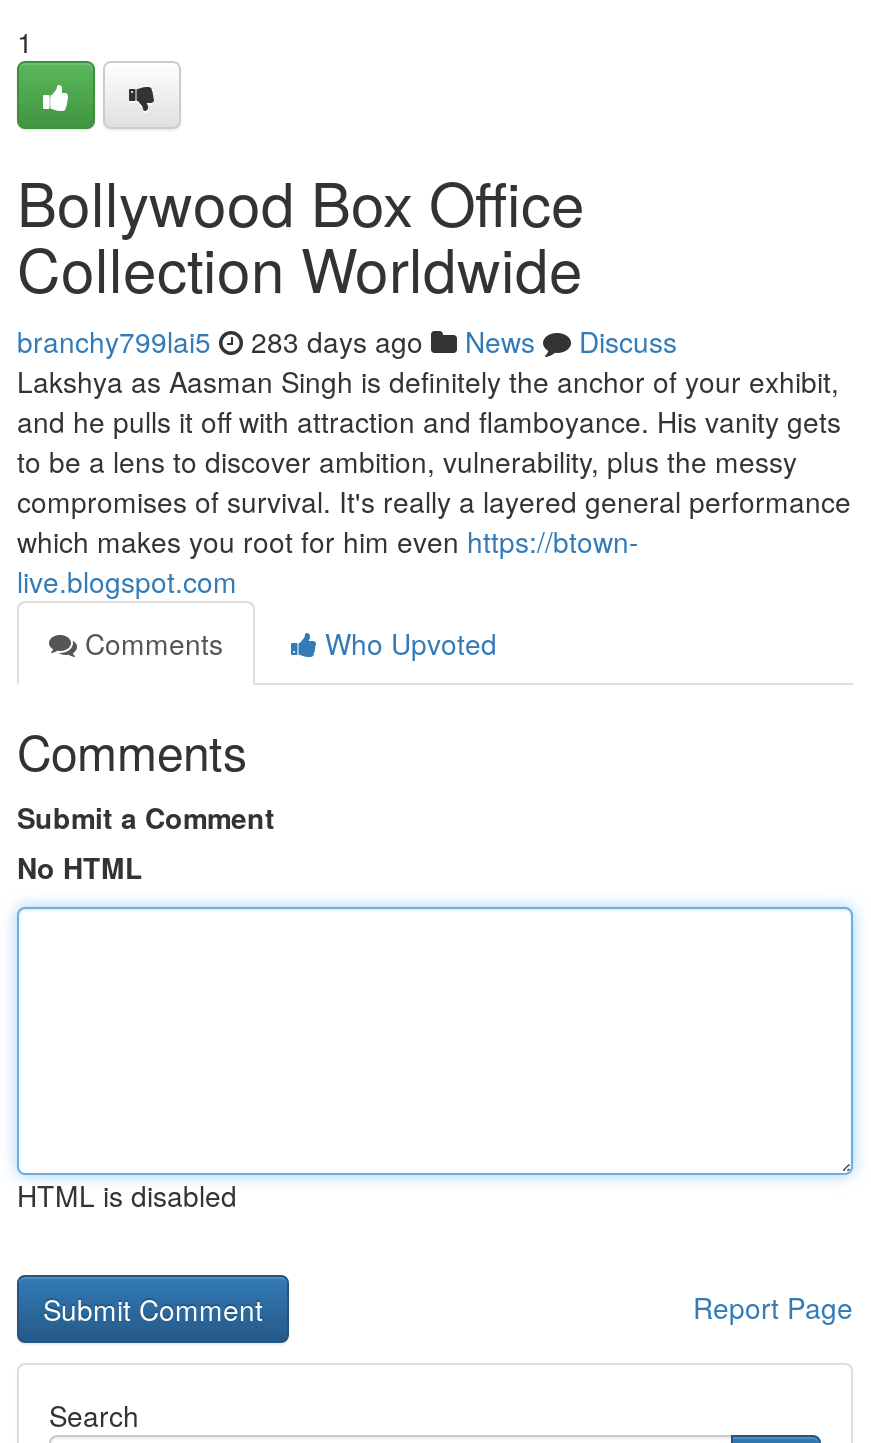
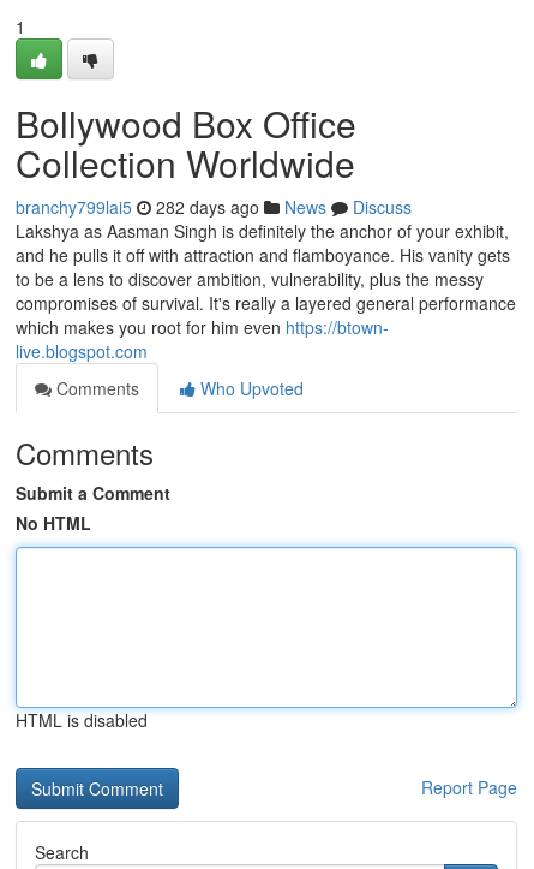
- branchy799lai5 283 days ago News Discuss
+ branchy799lai5 282 days ago News Discuss
